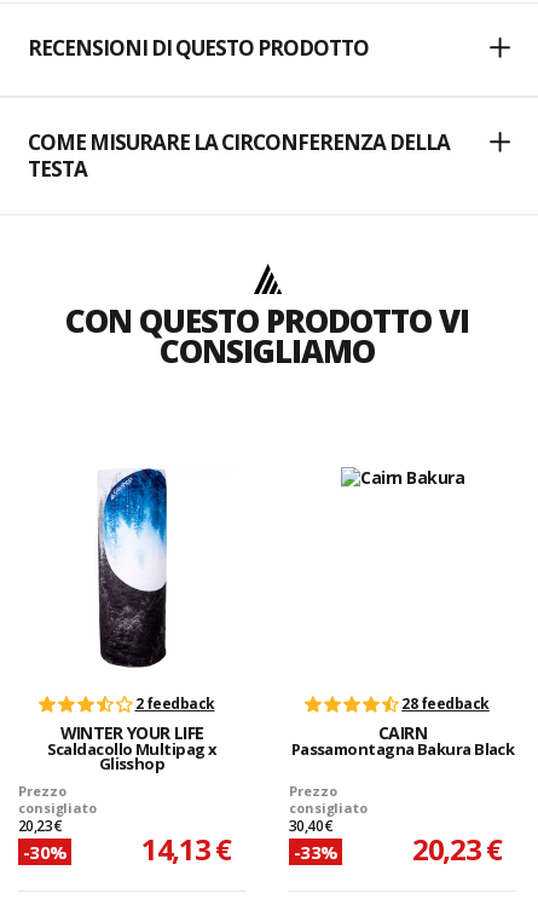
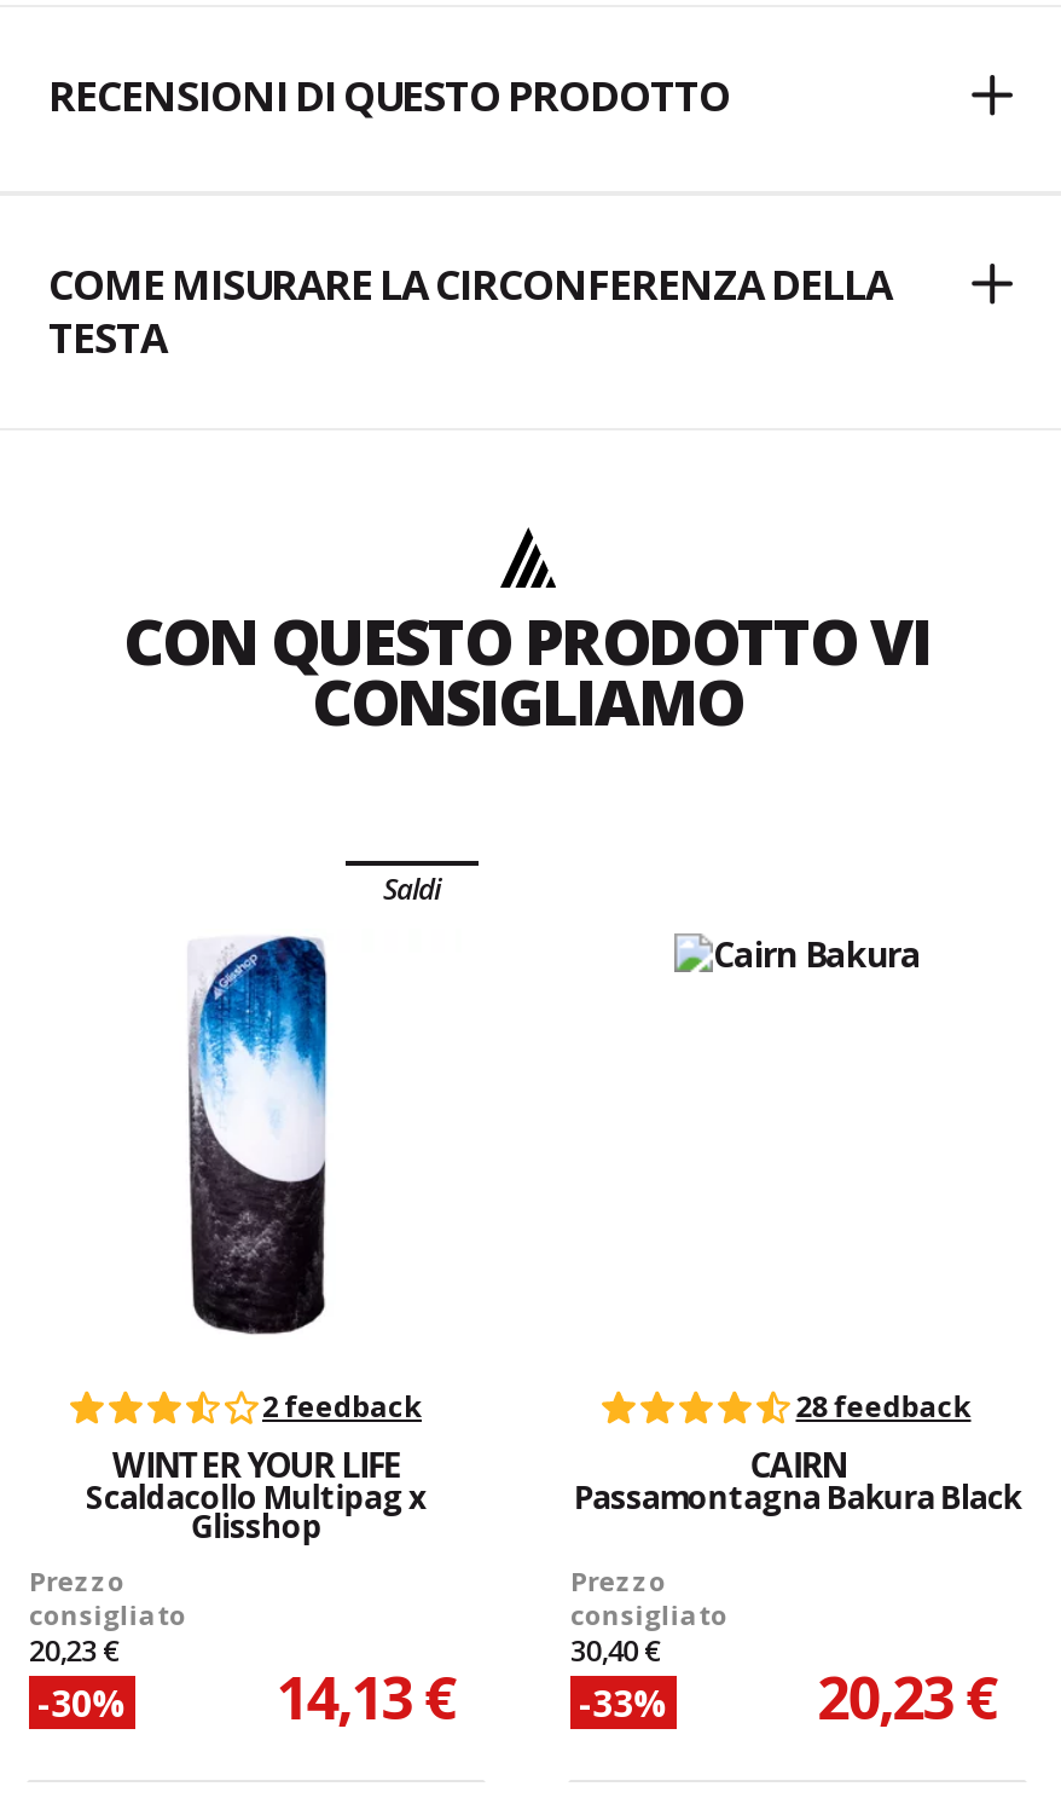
+ Saldi
